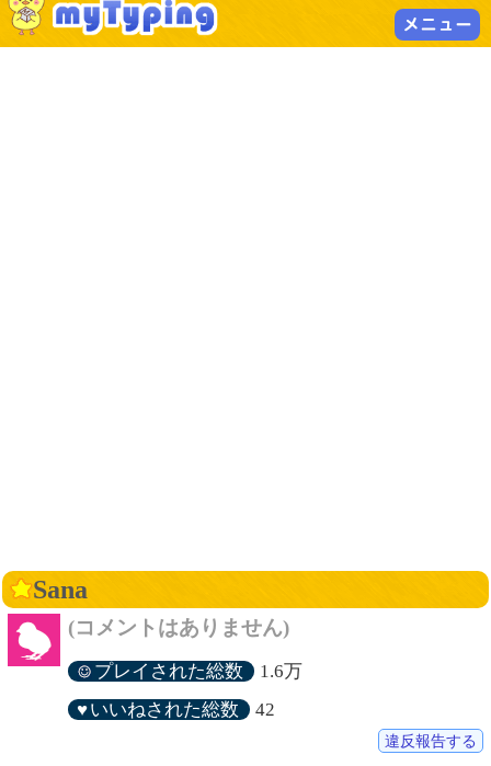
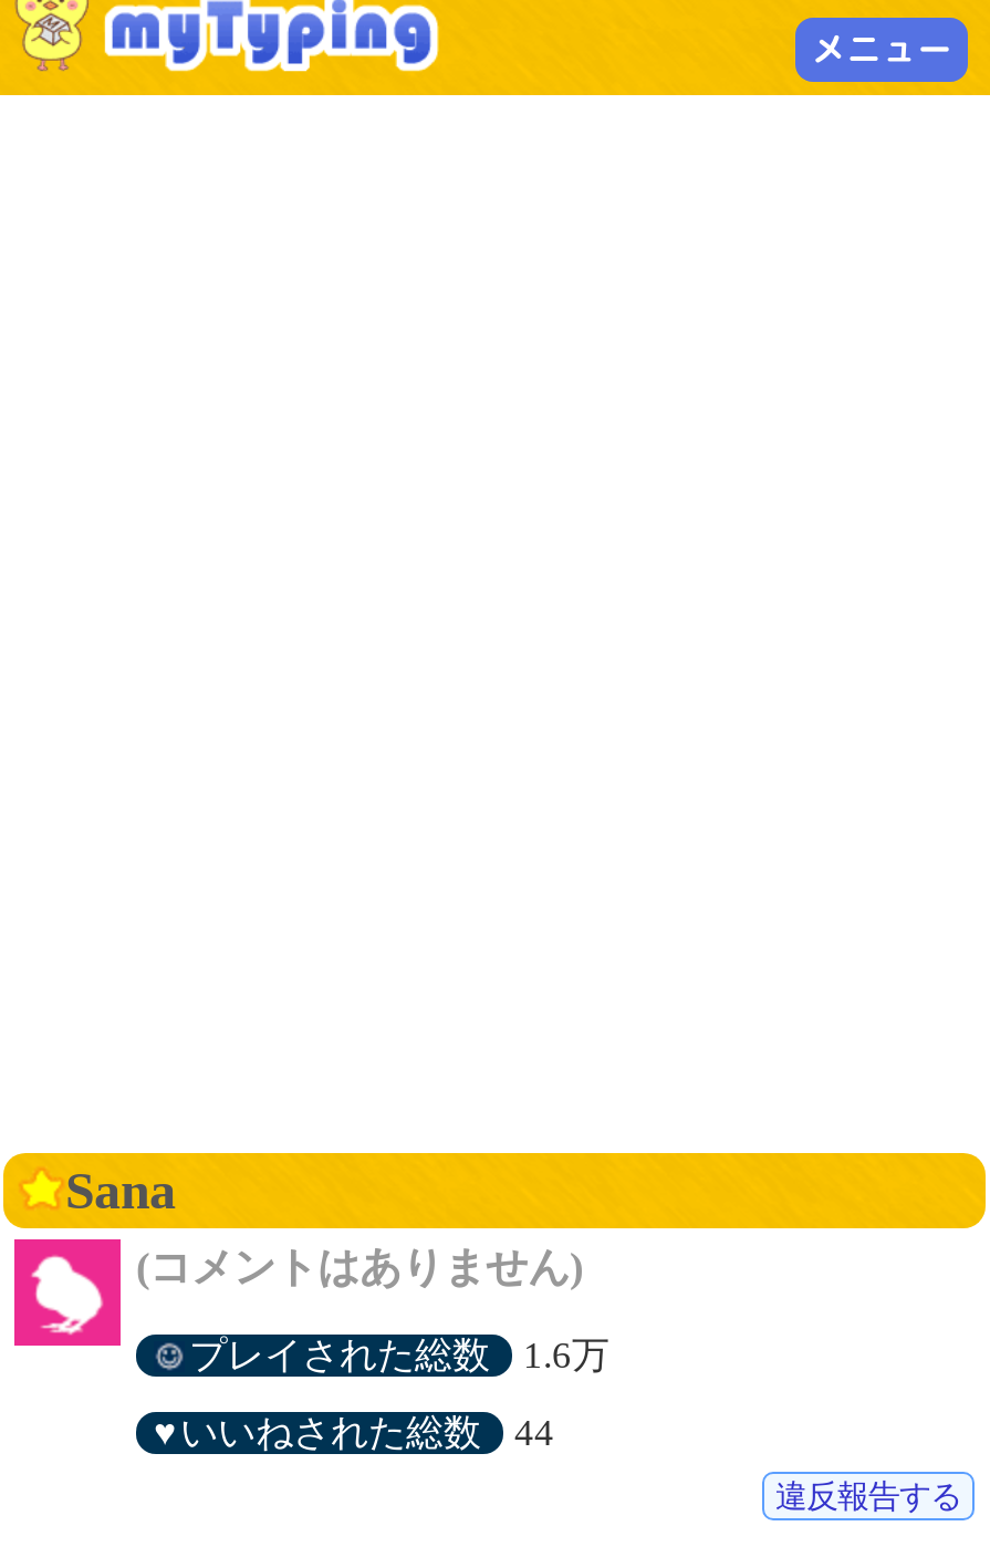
- いいねされた総数 42
+ いいねされた総数 44
